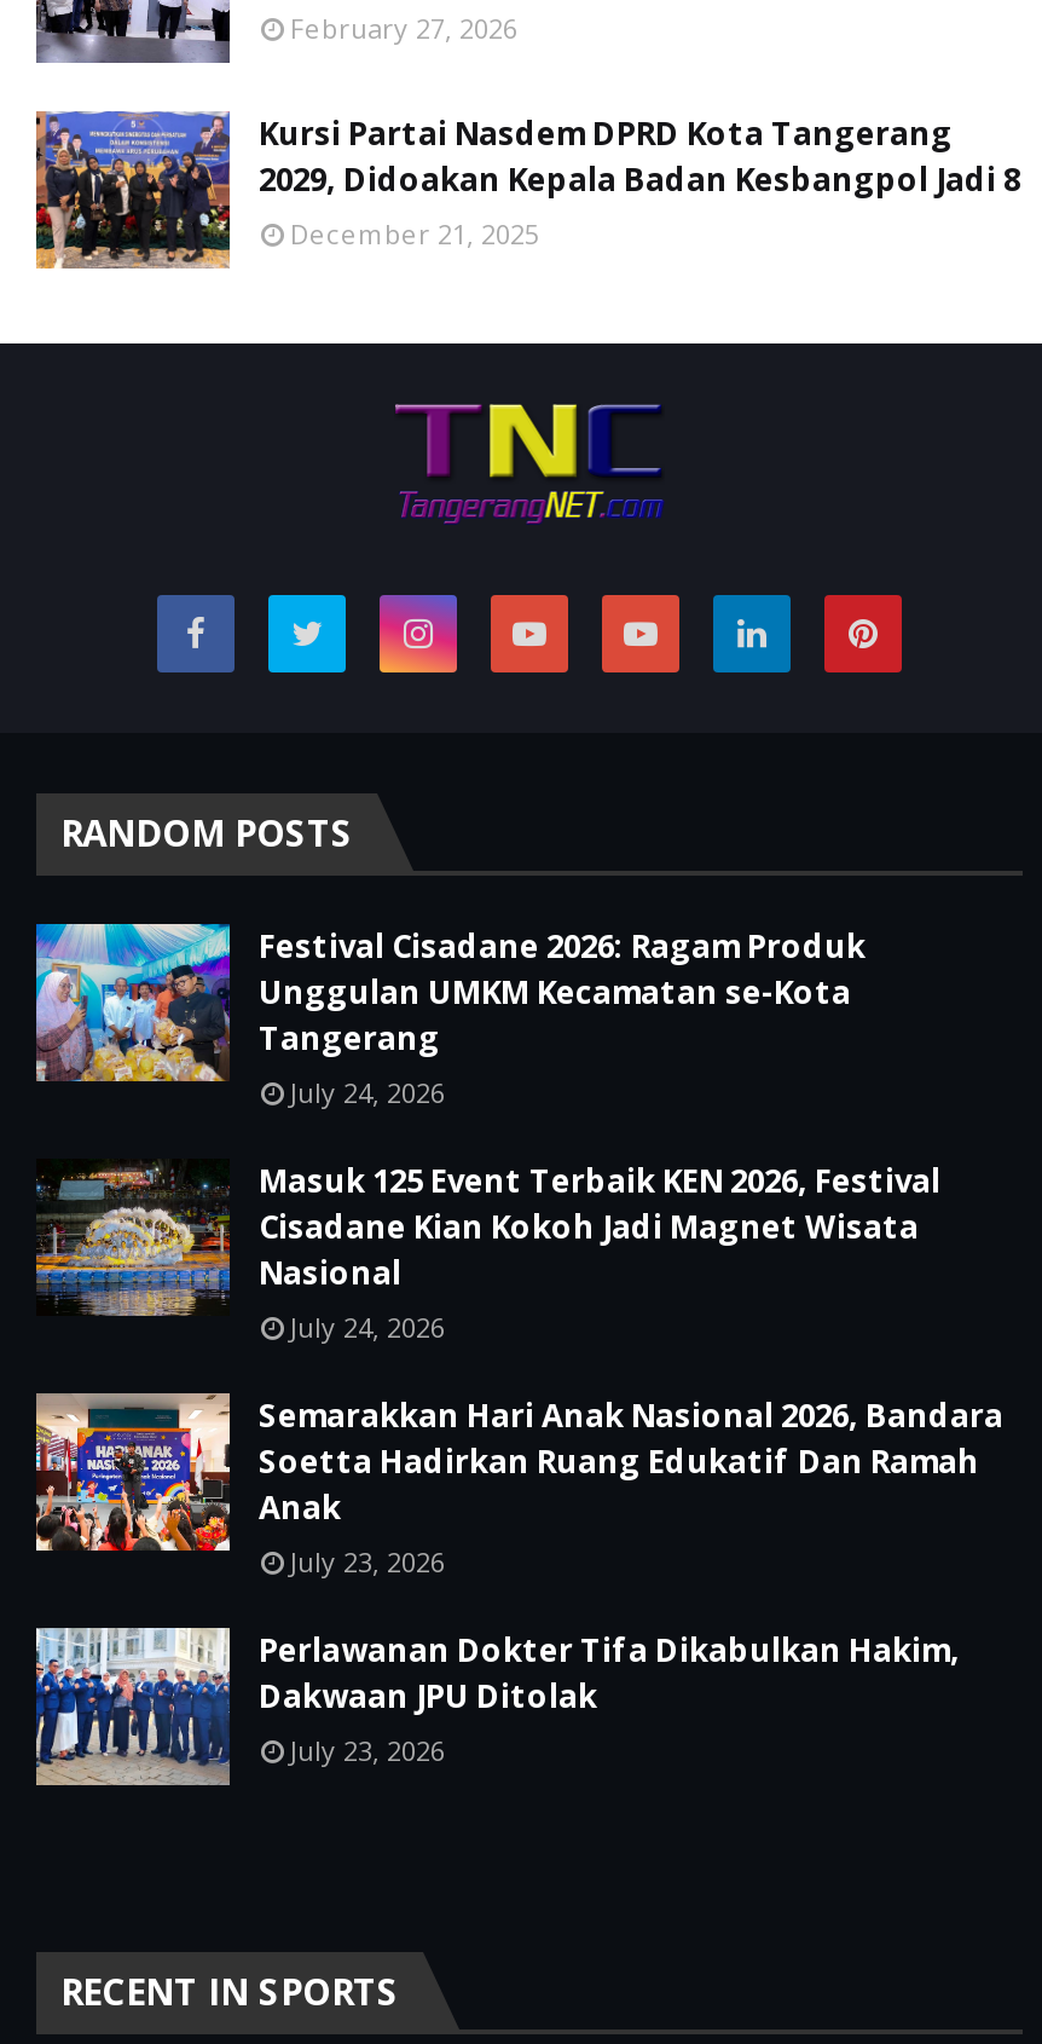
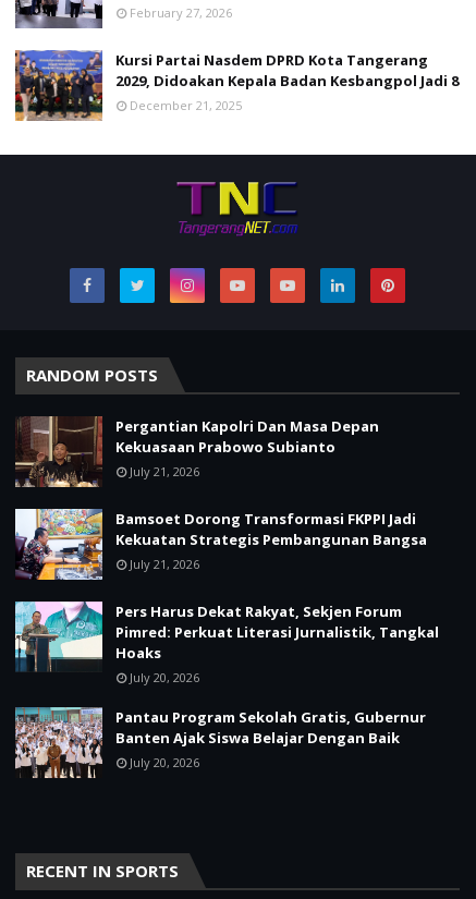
- [image]
- Festival Cisadane 2026: Ragam Produk
- Unggulan UMKM Kecamatan se-Kota
- Tangerang
- July 24, 2026
+ [image]
+ Pergantian Kapolri Dan Masa Depan
+ Kekuasaan Prabowo Subianto
+ July 21, 2026

- [image]
- Masuk 125 Event Terbaik KEN 2026, Festival
- Cisadane Kian Kokoh Jadi Magnet Wisata
- Nasional
- July 24, 2026
+ [image]
+ Bamsoet Dorong Transformasi FKPPI Jadi
+ Kekuatan Strategis Pembangunan Bangsa
+ July 21, 2026

- [image]
- Semarakkan Hari Anak Nasional 2026, Bandara
- Soetta Hadirkan Ruang Edukatif Dan Ramah
- Anak
- July 23, 2026
+ [image]
+ Pers Harus Dekat Rakyat, Sekjen Forum
+ Pimred: Perkuat Literasi Jurnalistik, Tangkal
+ Hoaks
+ July 20, 2026

- [image]
- Perlawanan Dokter Tifa Dikabulkan Hakim,
- Dakwaan JPU Ditolak
- July 23, 2026
+ [image]
+ Pantau Program Sekolah Gratis, Gubernur
+ Banten Ajak Siswa Belajar Dengan Baik
+ July 20, 2026
